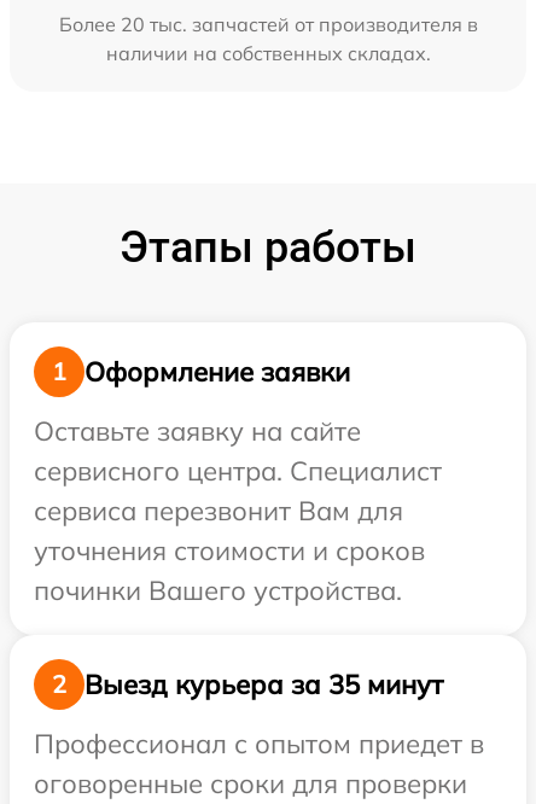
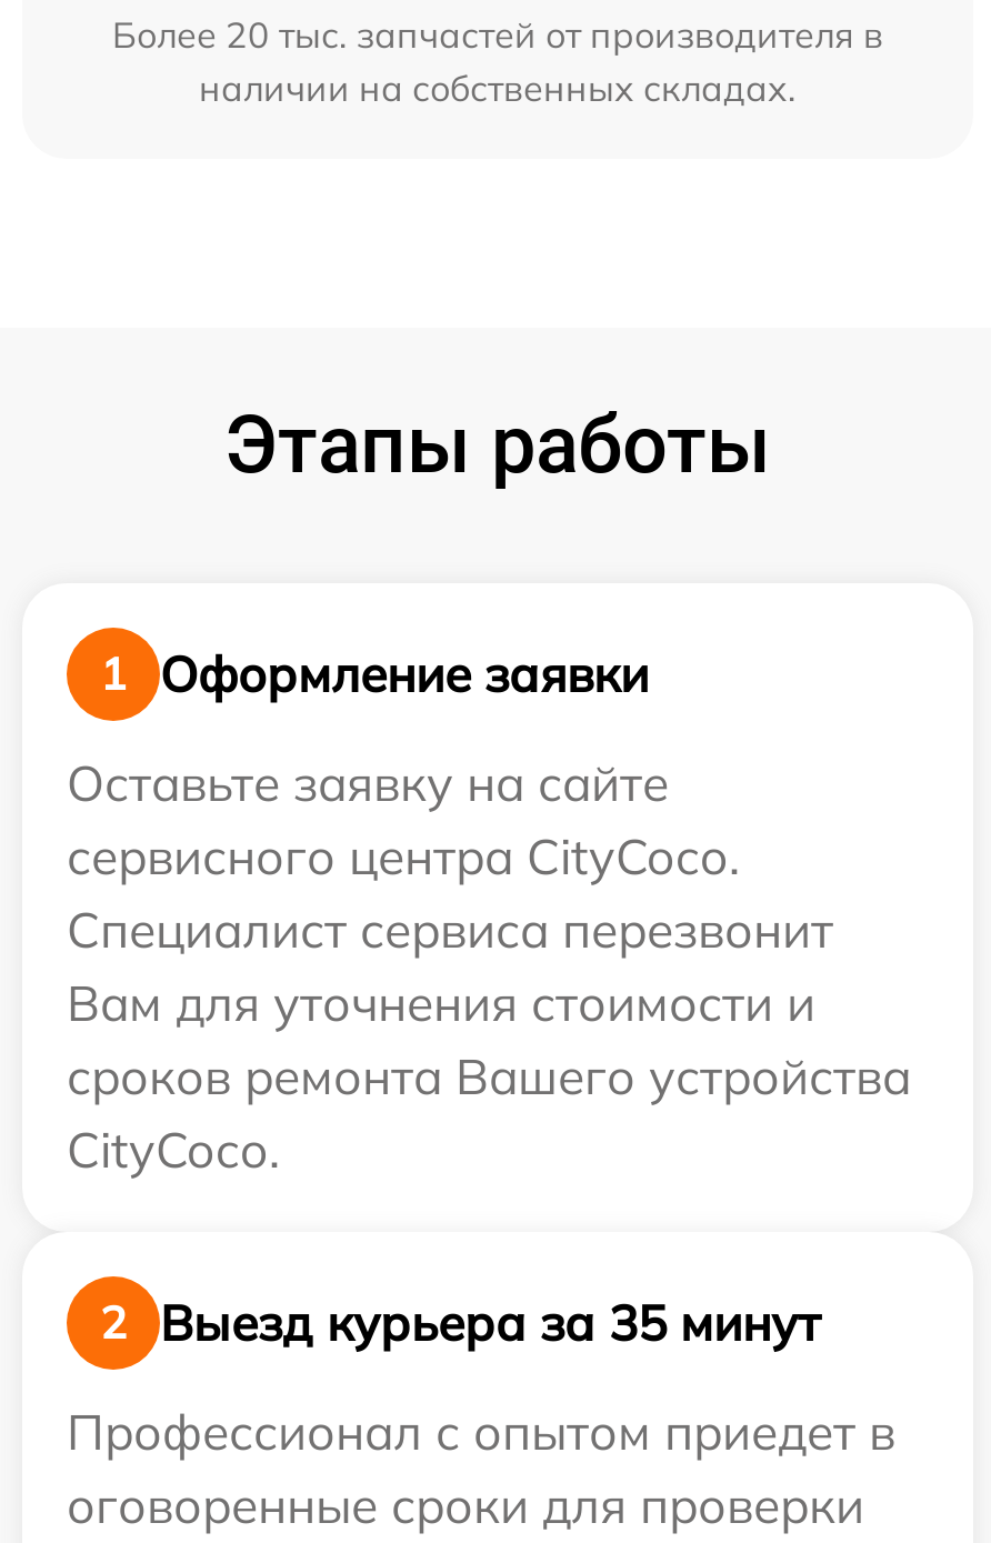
- сервисного центра. Специалист
- сервиса перезвонит Вам для
- уточнения стоимости и сроков
- починки Вашего устройства.
+ сервисного центра CityCoco.
+ Специалист сервиса перезвонит
+ Вам для уточнения стоимости и
+ сроков ремонта Вашего устройства
+ CityCoco.
